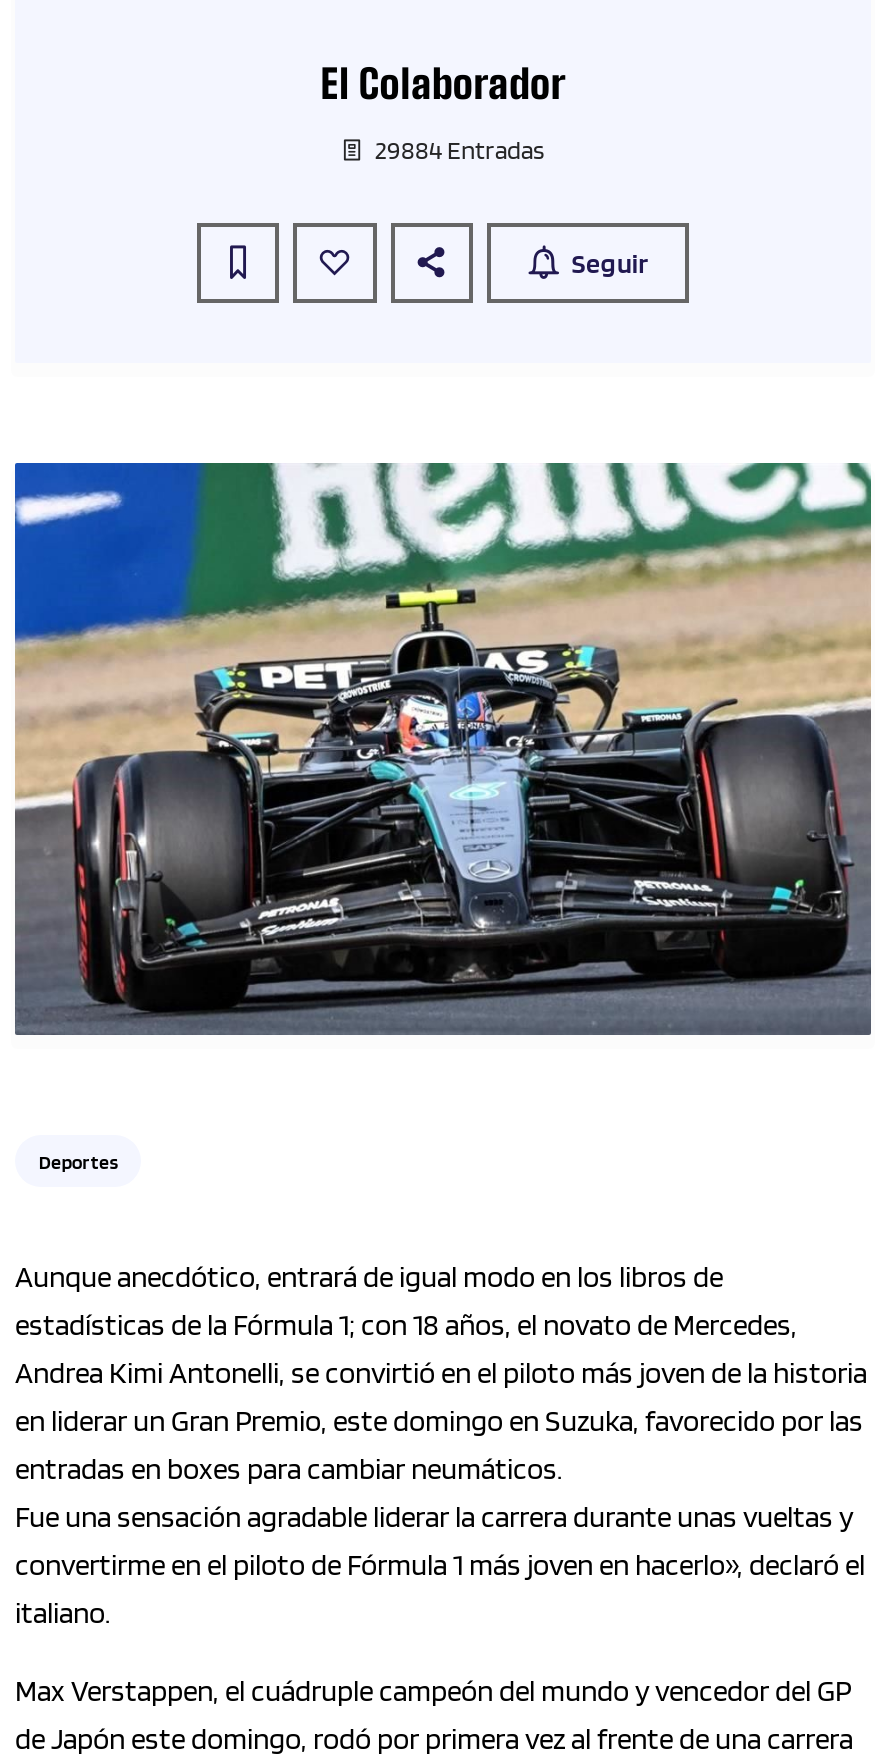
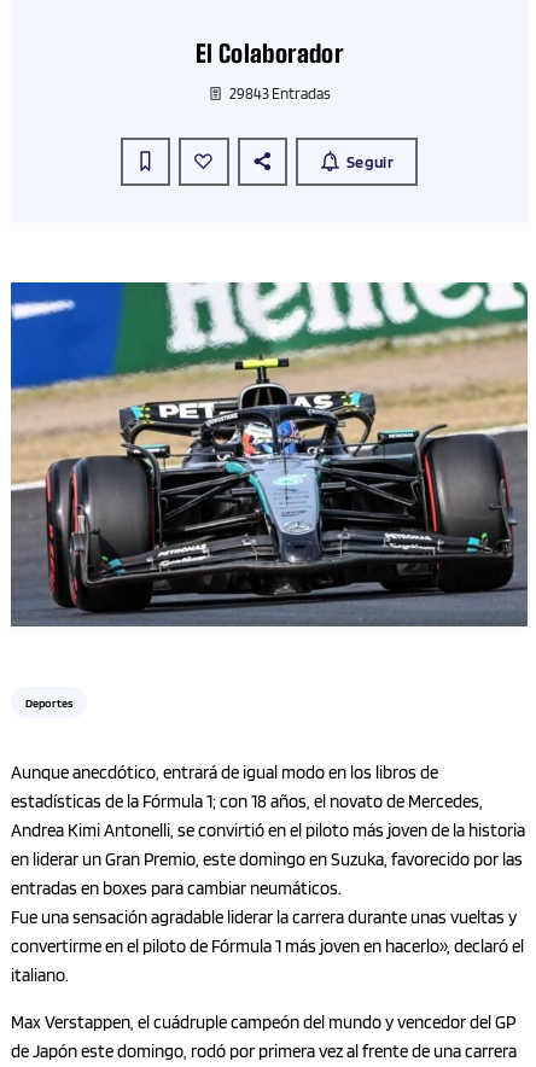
- 29884 Entradas
+ 29843 Entradas
